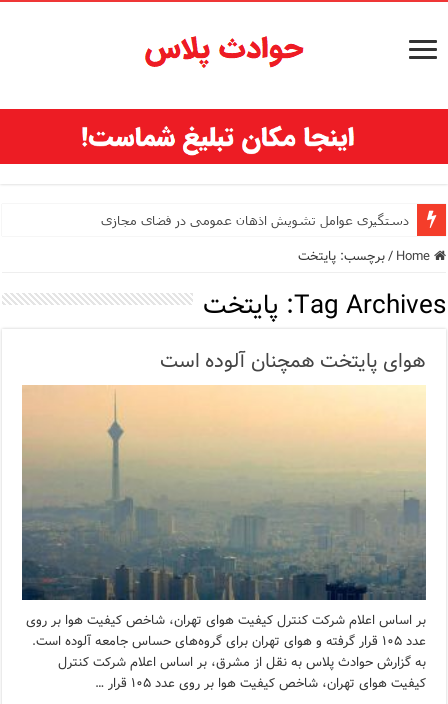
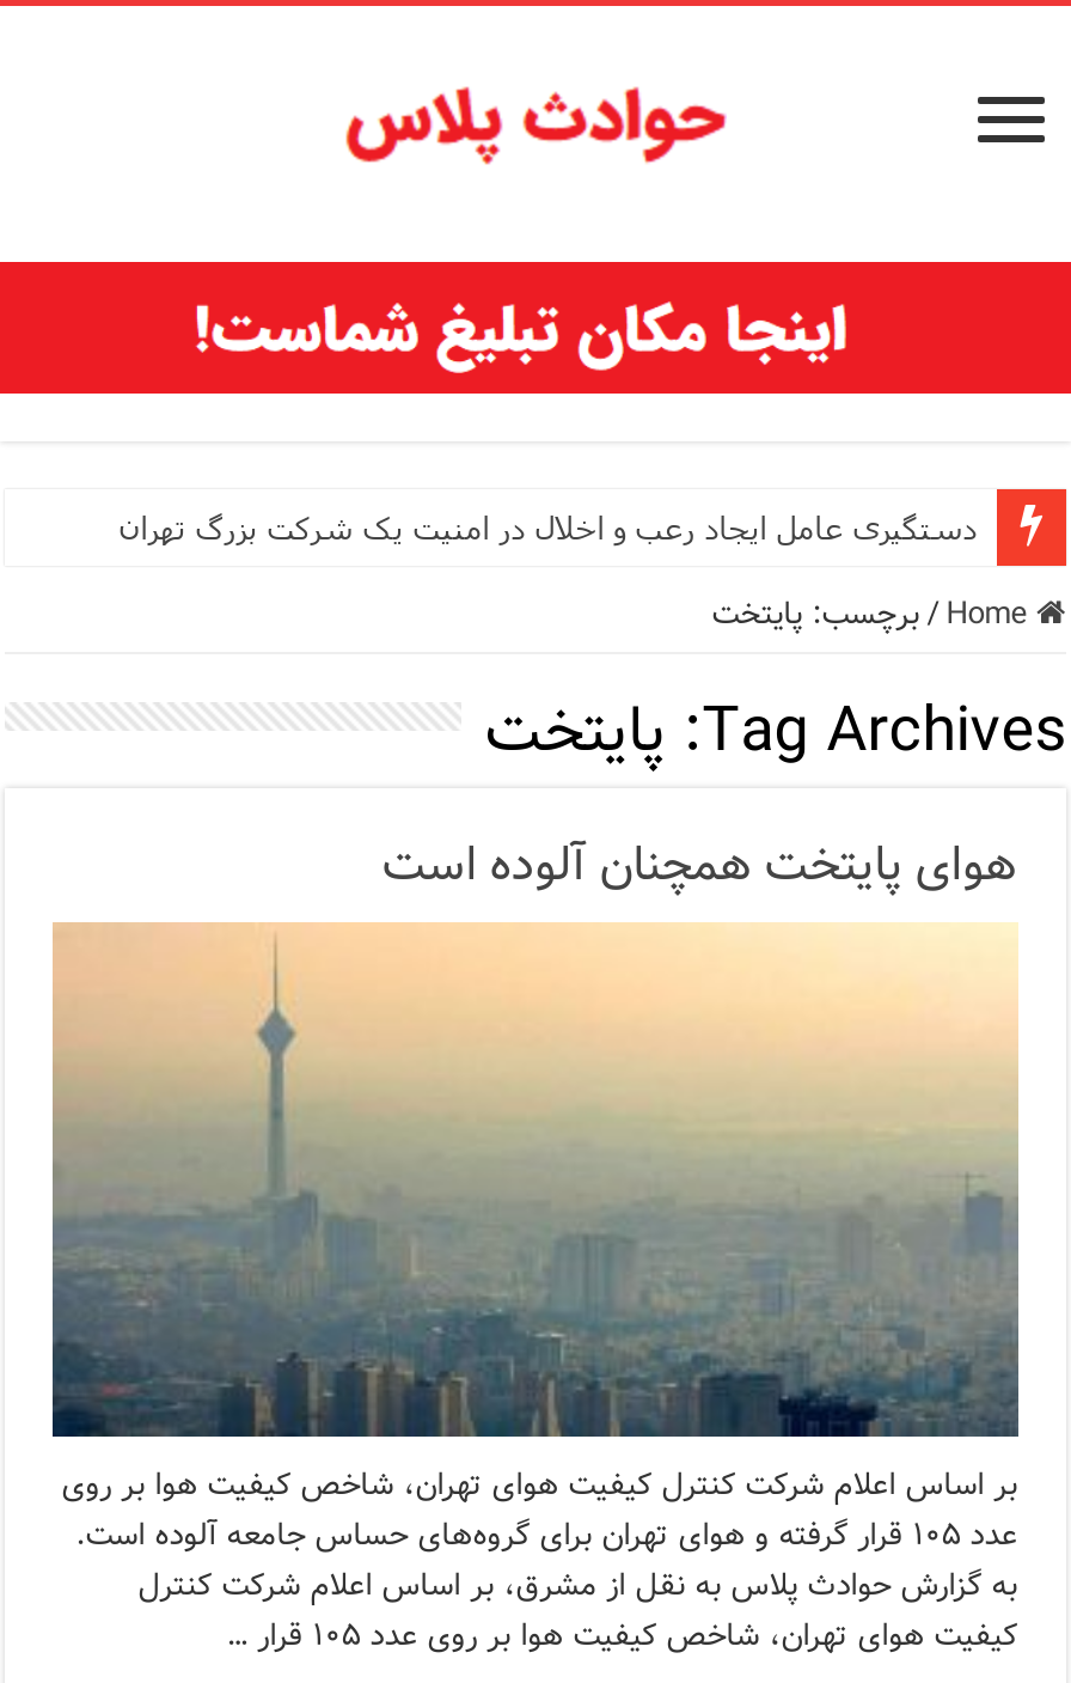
- دستگیری عوامل تشویش اذهان عمومی در فضای مجازی
+ دستگیری عامل ایجاد رعب و اخلال در امنیت یک شرکت بزرگ تهران
